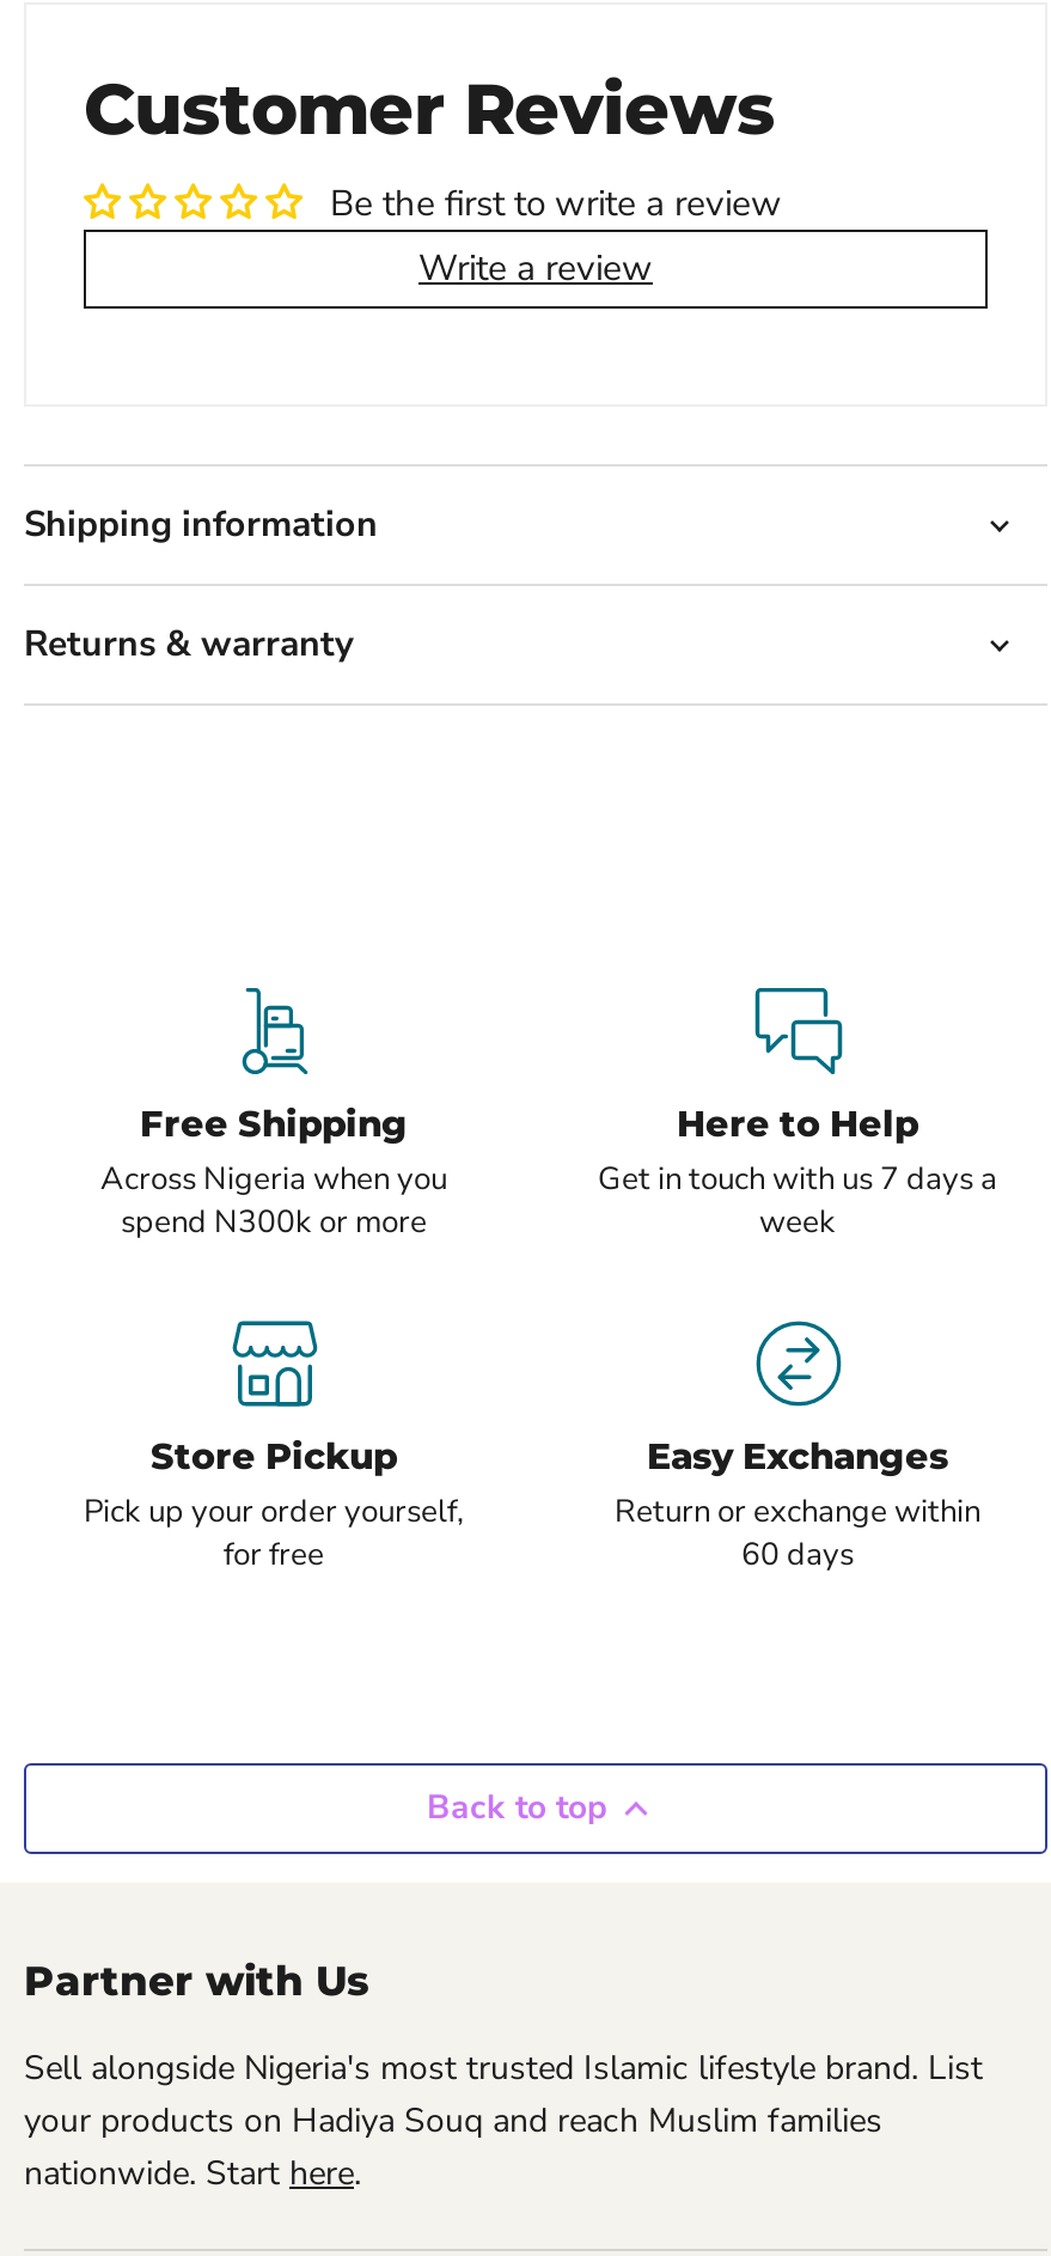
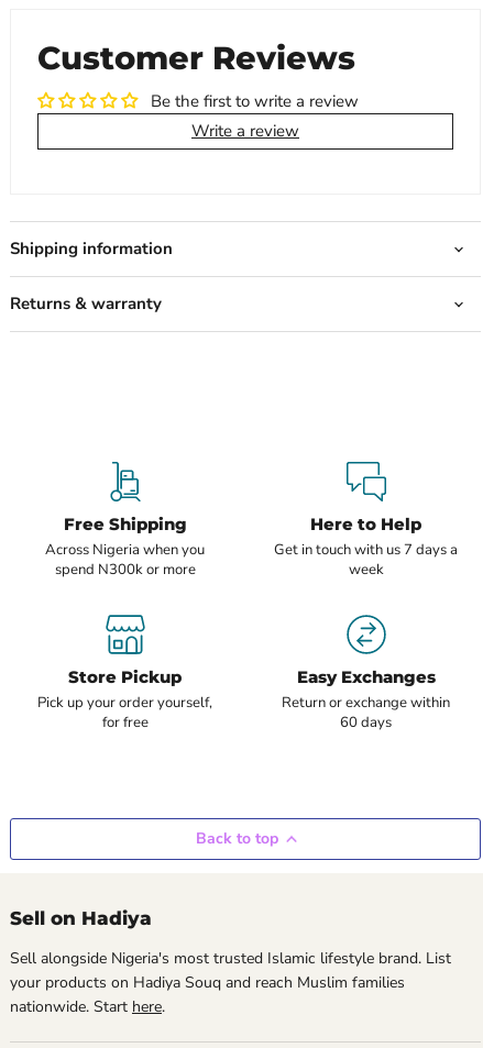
- Partner with Us
+ Sell on Hadiya
